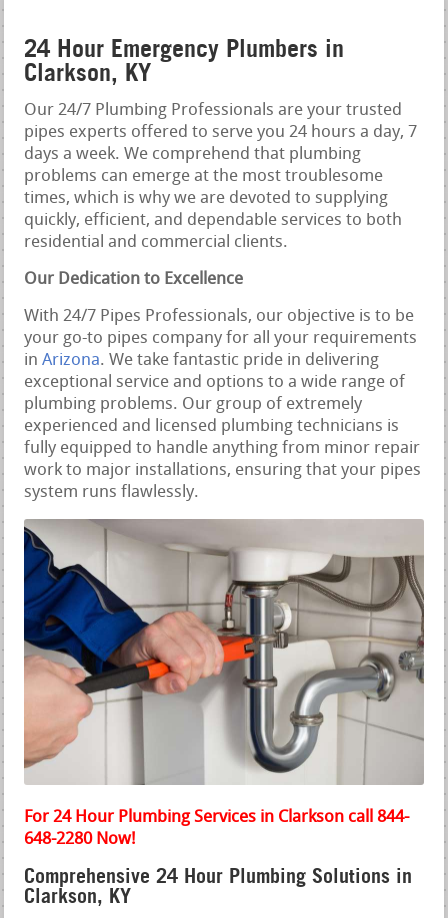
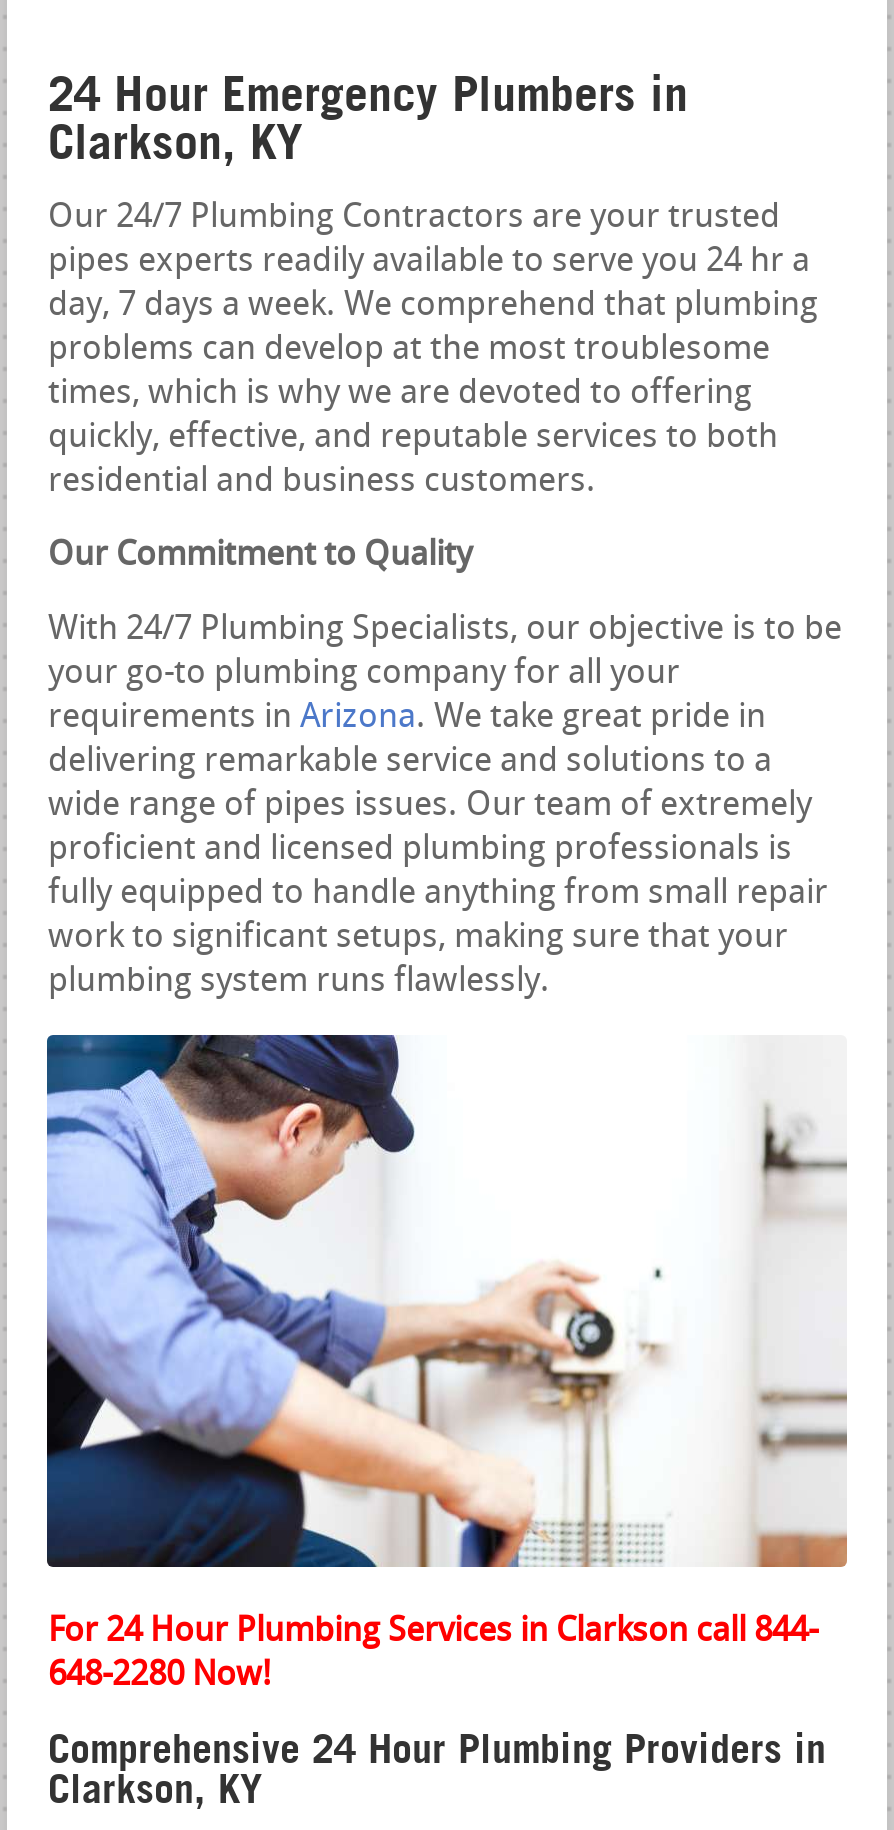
- Our 24/7 Plumbing Professionals are your trusted
- pipes experts offered to serve you 24 hours a day, 7
- days a week. We comprehend that plumbing
- problems can emerge at the most troublesome
- times, which is why we are devoted to supplying
- quickly, efficient, and dependable services to both
- residential and commercial clients.
+ Our 24/7 Plumbing Contractors are your trusted
+ pipes experts readily available to serve you 24 hr a
+ day, 7 days a week. We comprehend that plumbing
+ problems can develop at the most troublesome
+ times, which is why we are devoted to offering
+ quickly, effective, and reputable services to both
+ residential and business customers.

- Our Dedication to Excellence
+ Our Commitment to Quality

- With 24/7 Pipes Professionals, our objective is to be
- your go-to pipes company for all your requirements
- in Arizona. We take fantastic pride in delivering
- exceptional service and options to a wide range of
- plumbing problems. Our group of extremely
- experienced and licensed plumbing technicians is
- fully equipped to handle anything from minor repair
- work to major installations, ensuring that your pipes
- system runs flawlessly.
+ With 24/7 Plumbing Specialists, our objective is to be
+ your go-to plumbing company for all your
+ requirements in Arizona. We take great pride in
+ delivering remarkable service and solutions to a
+ wide range of pipes issues. Our team of extremely
+ proficient and licensed plumbing professionals is
+ fully equipped to handle anything from small repair
+ work to significant setups, making sure that your
+ plumbing system runs flawlessly.

- [image]
+ [image]

- Comprehensive 24 Hour Plumbing Solutions in
+ Comprehensive 24 Hour Plumbing Providers in
